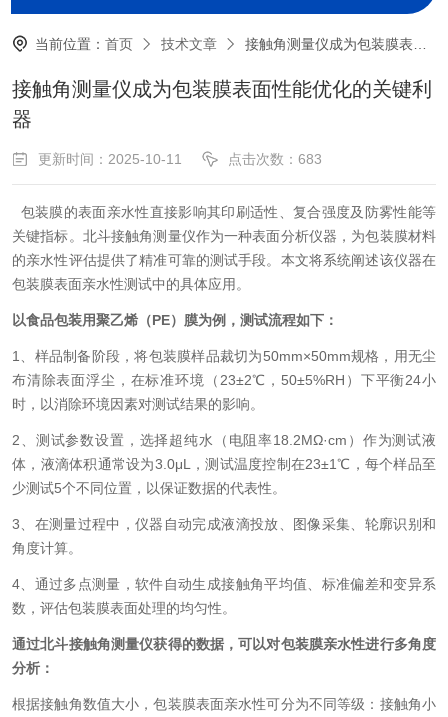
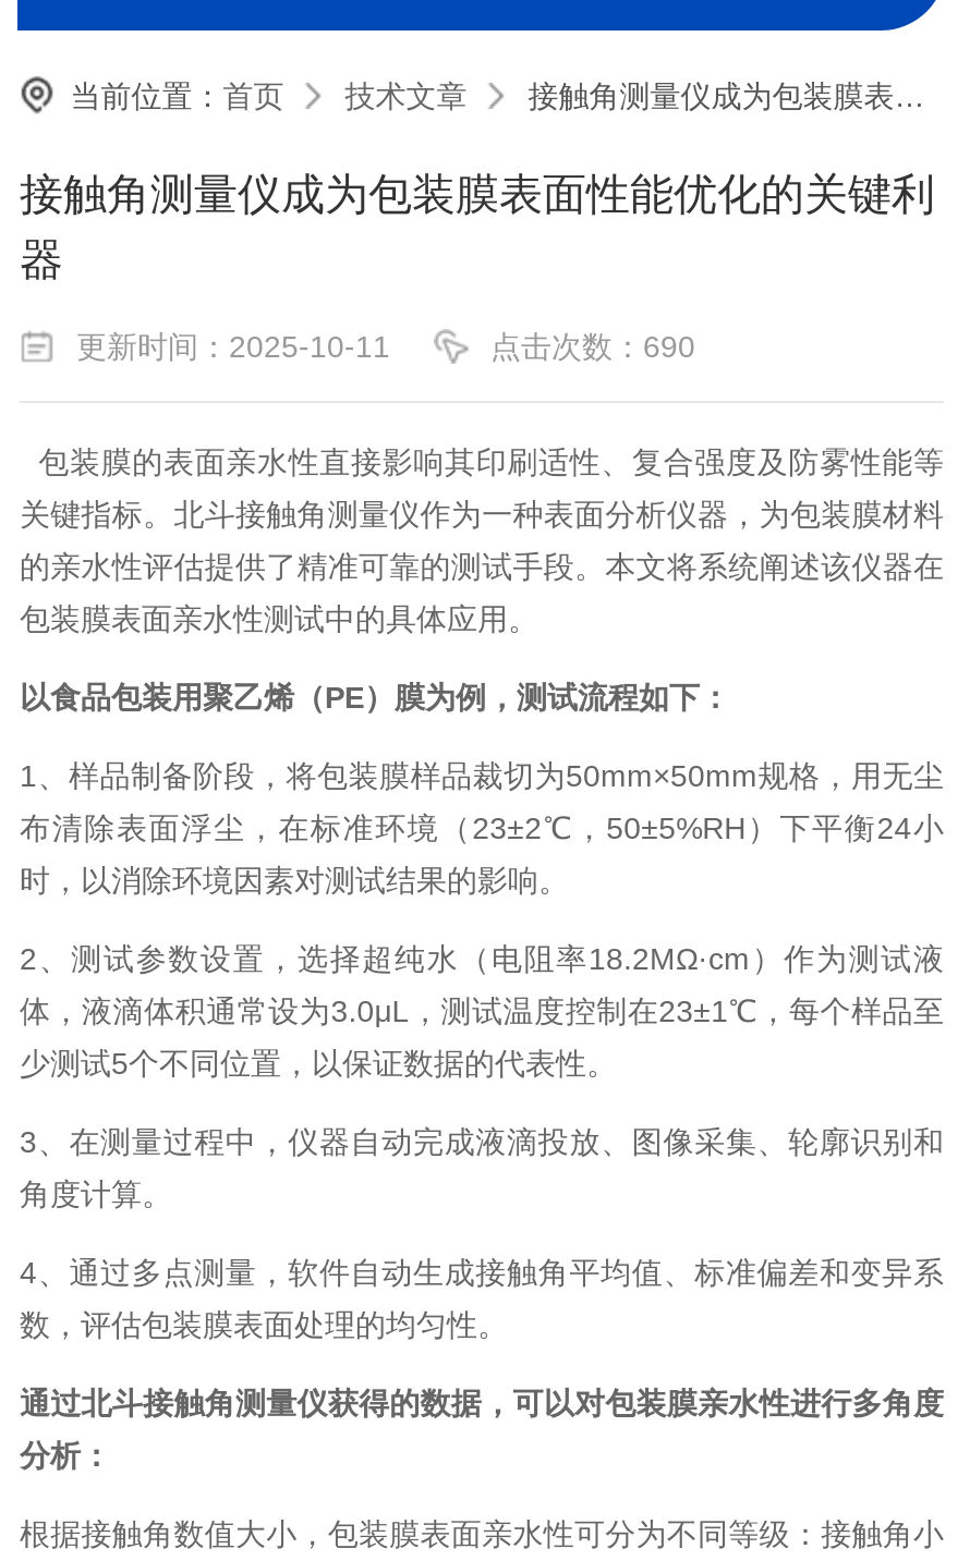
- 点击次数：683
+ 点击次数：690
